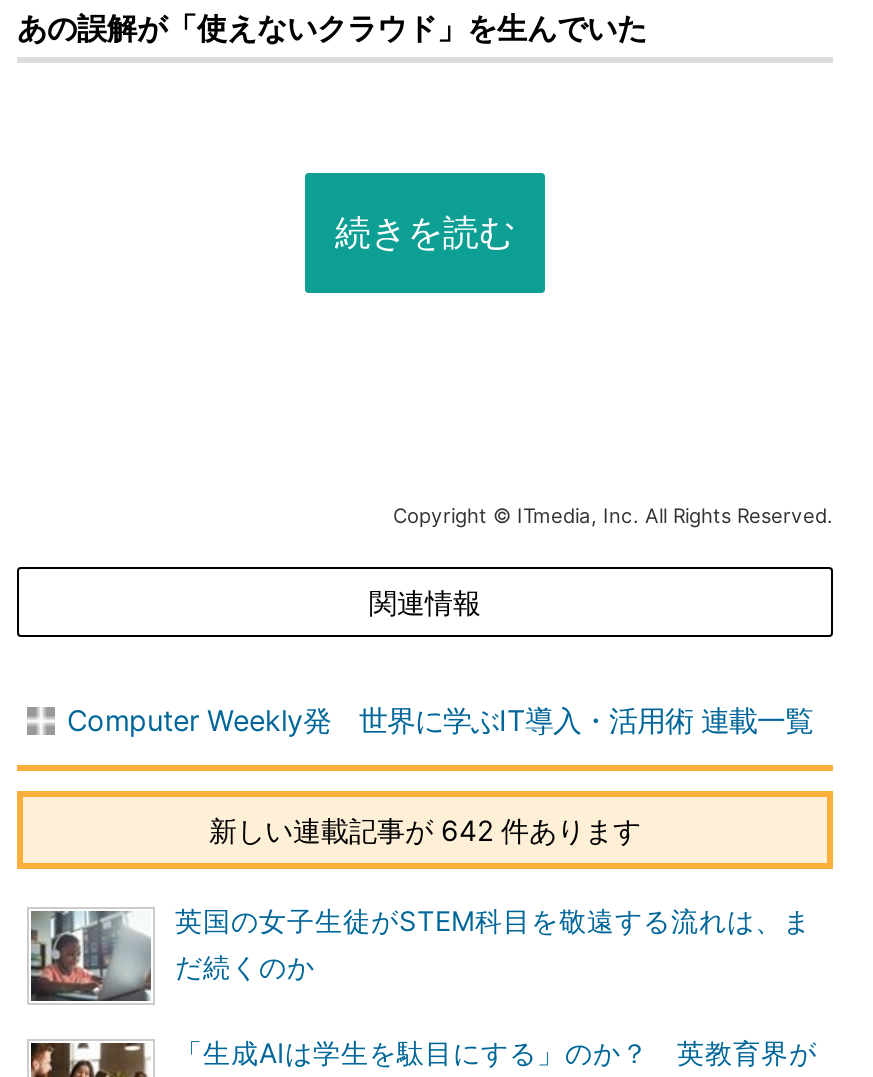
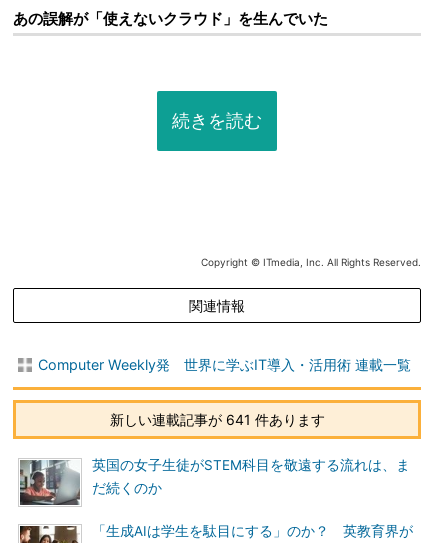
- 新しい連載記事が 642 件あります
+ 新しい連載記事が 641 件あります
